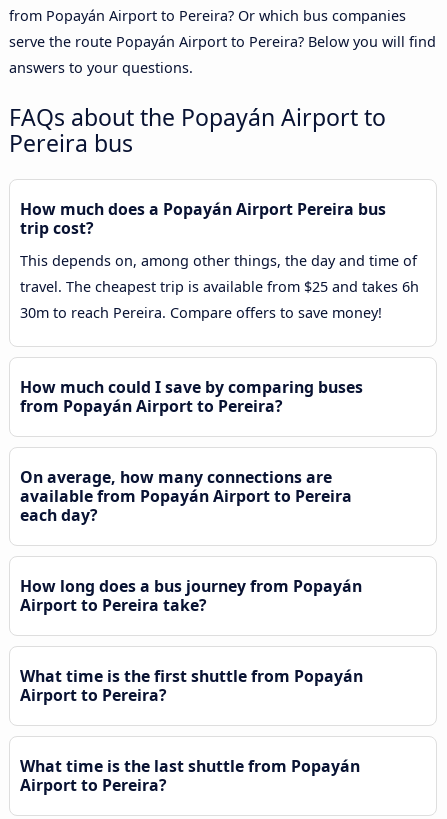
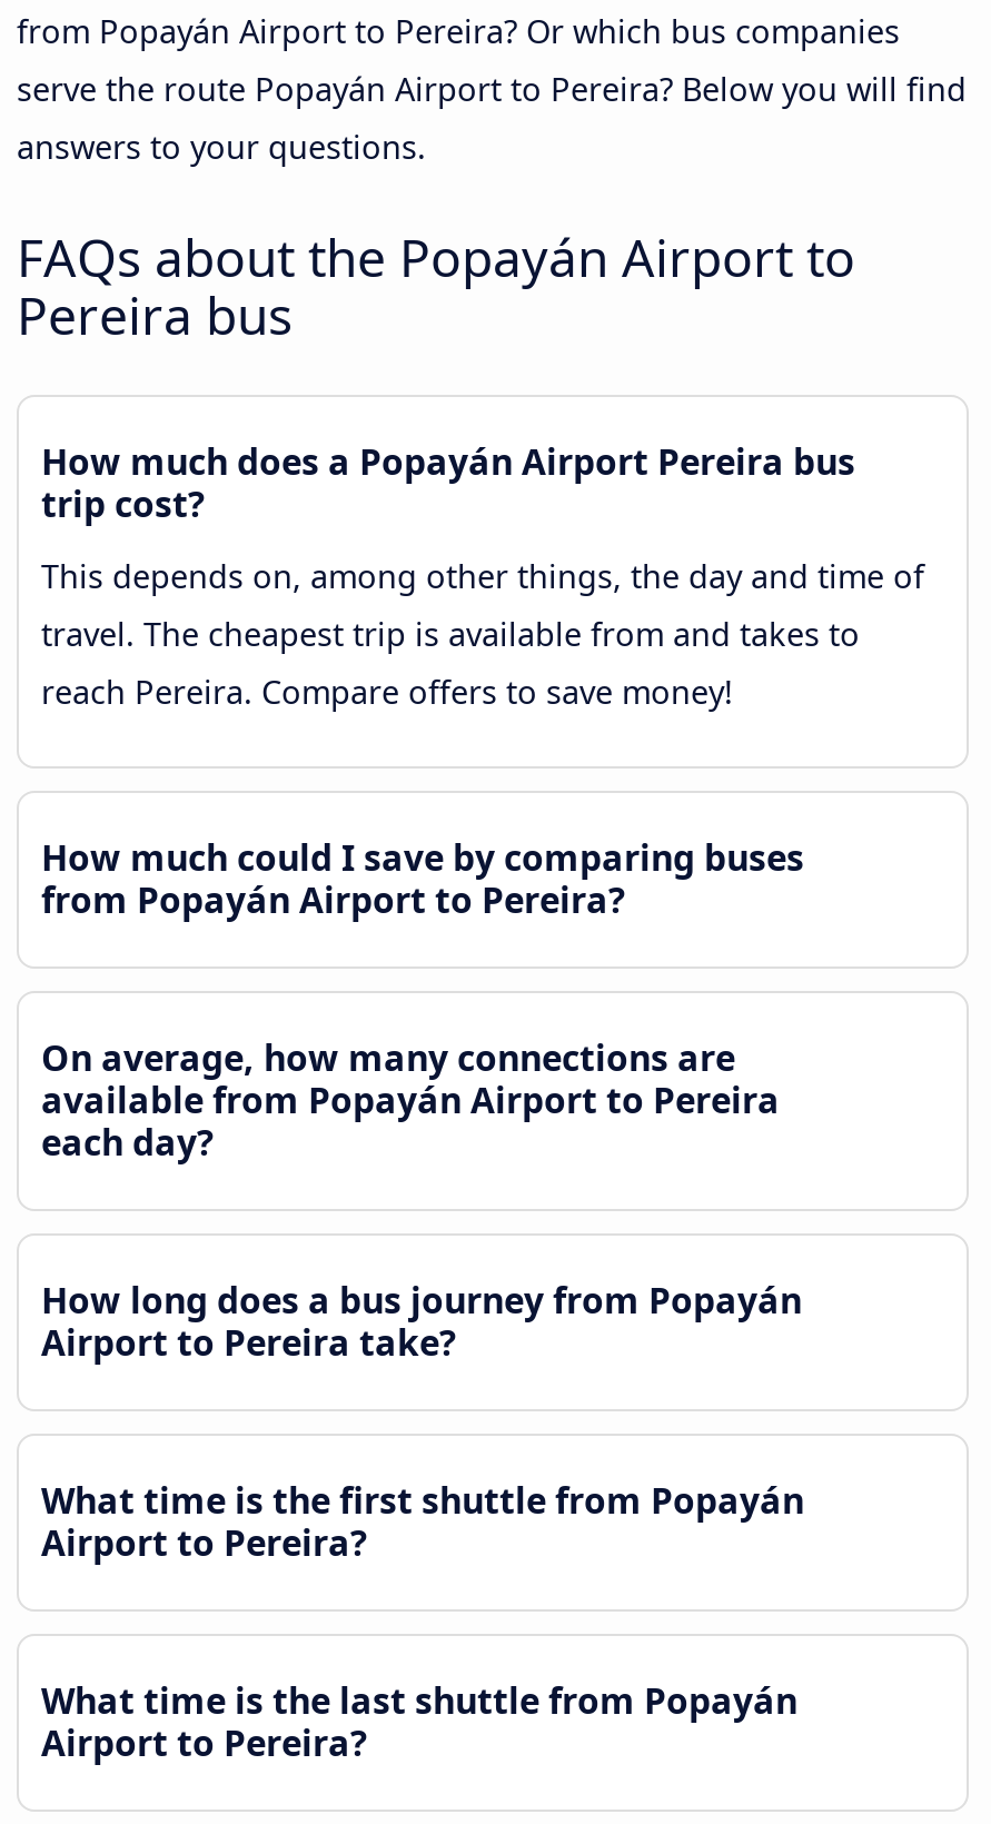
- travel. The cheapest trip is available from $25 and takes 6h
- 30m to reach Pereira. Compare offers to save money!
+ travel. The cheapest trip is available from and takes to
+ reach Pereira. Compare offers to save money!
